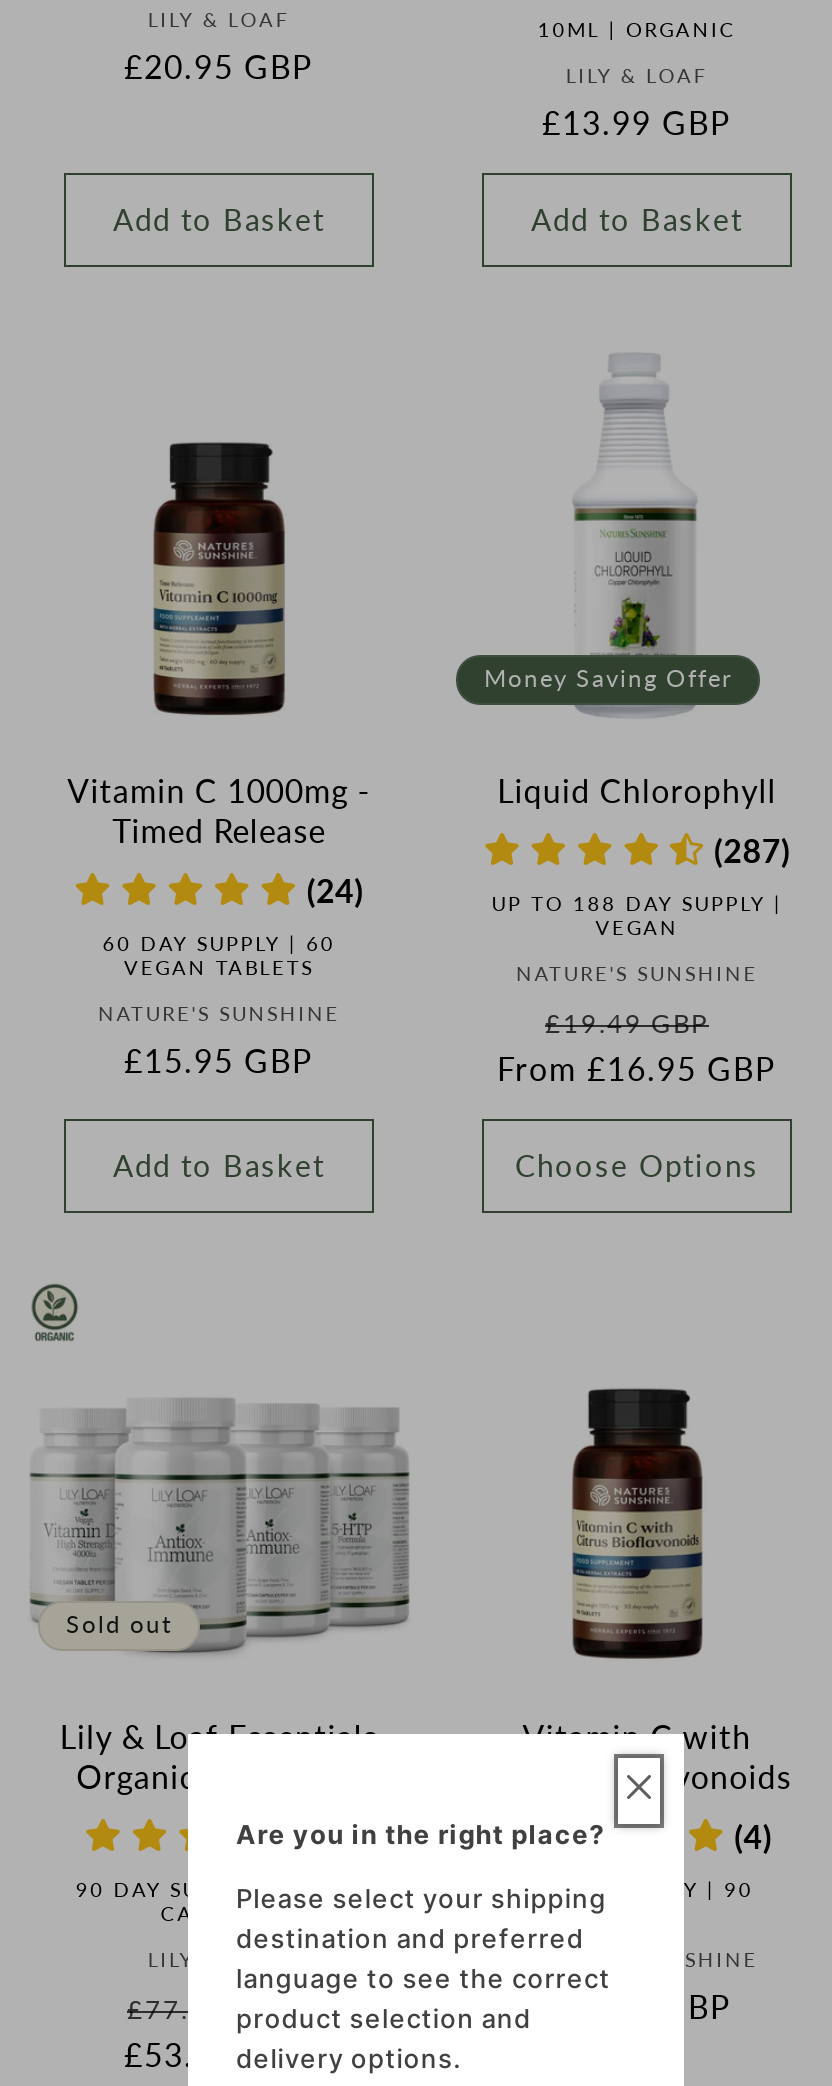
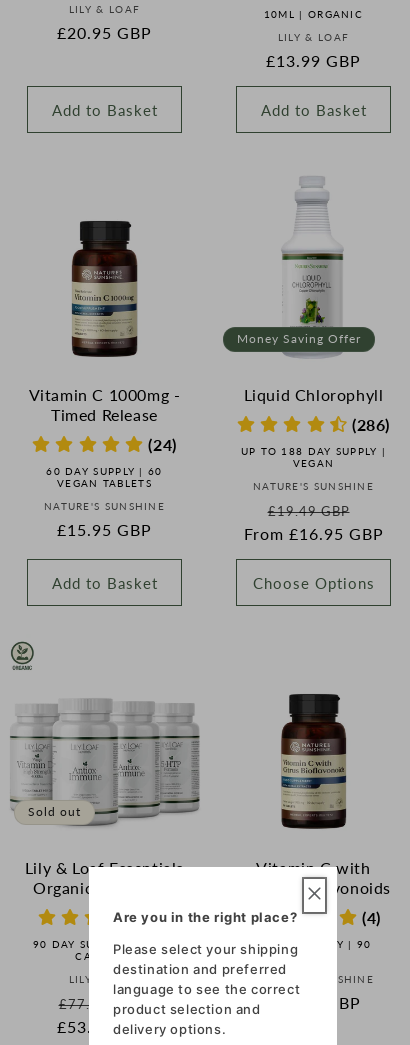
- (287)
+ (286)
